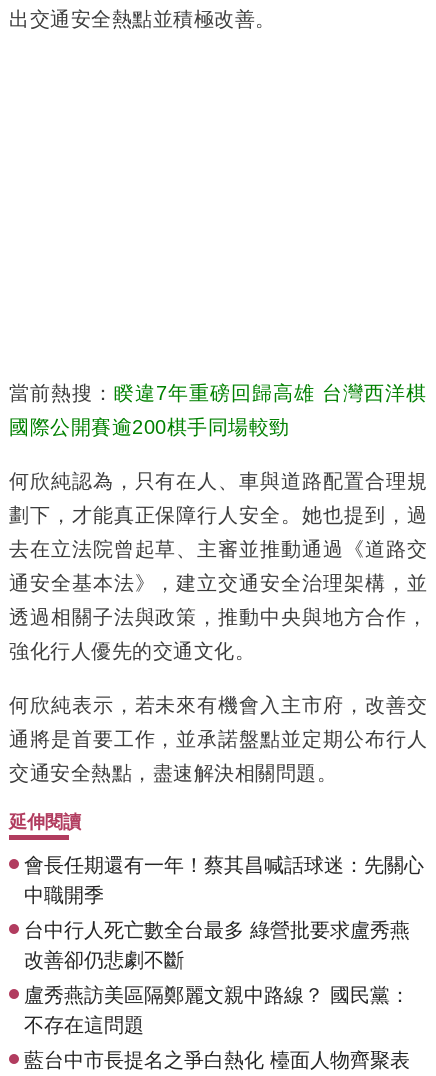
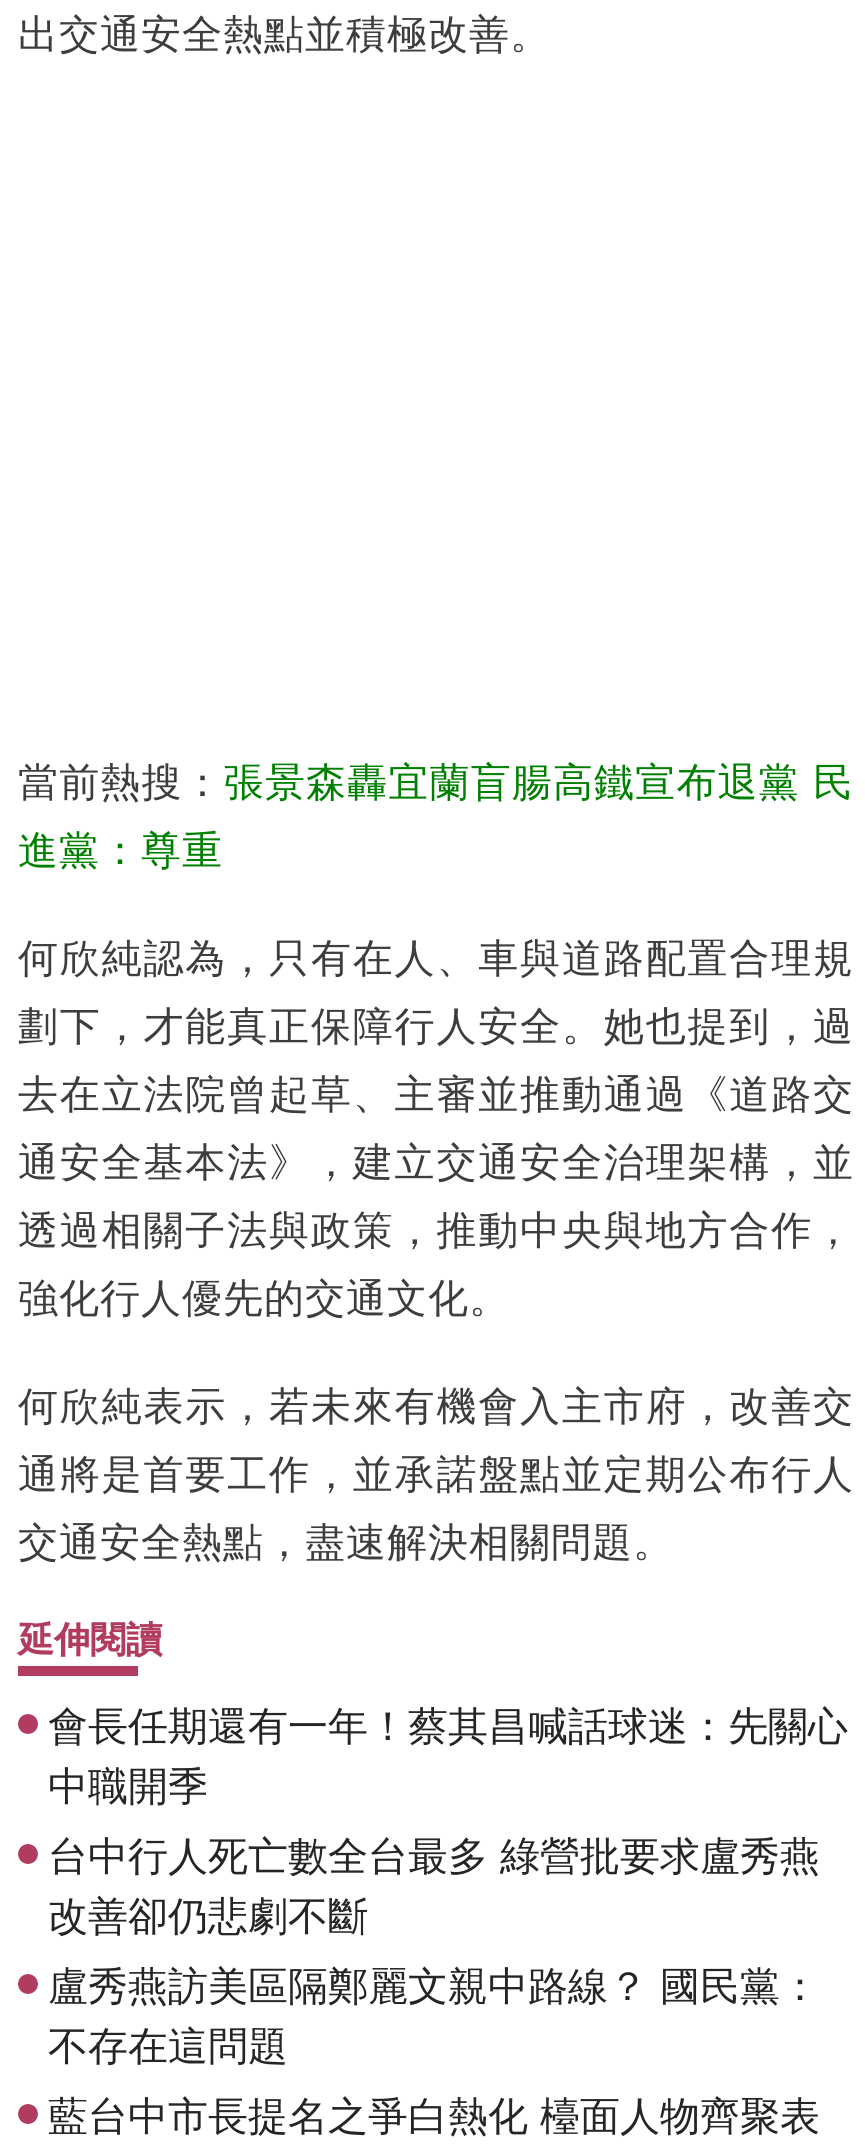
- 當前熱搜：睽違7年重磅回歸高雄 台灣西洋棋
+ 當前熱搜：張景森轟宜蘭盲腸高鐵宣布退黨 民

- 國際公開賽逾200棋手同場較勁
+ 進黨：尊重
